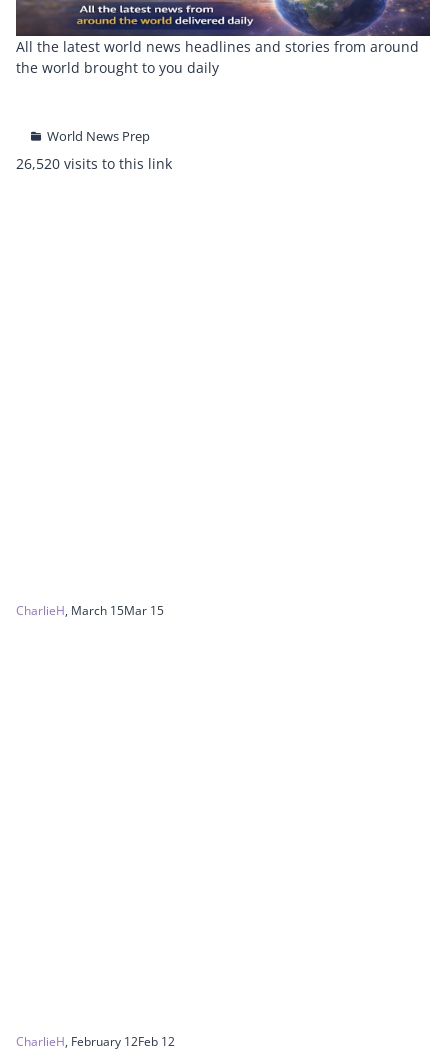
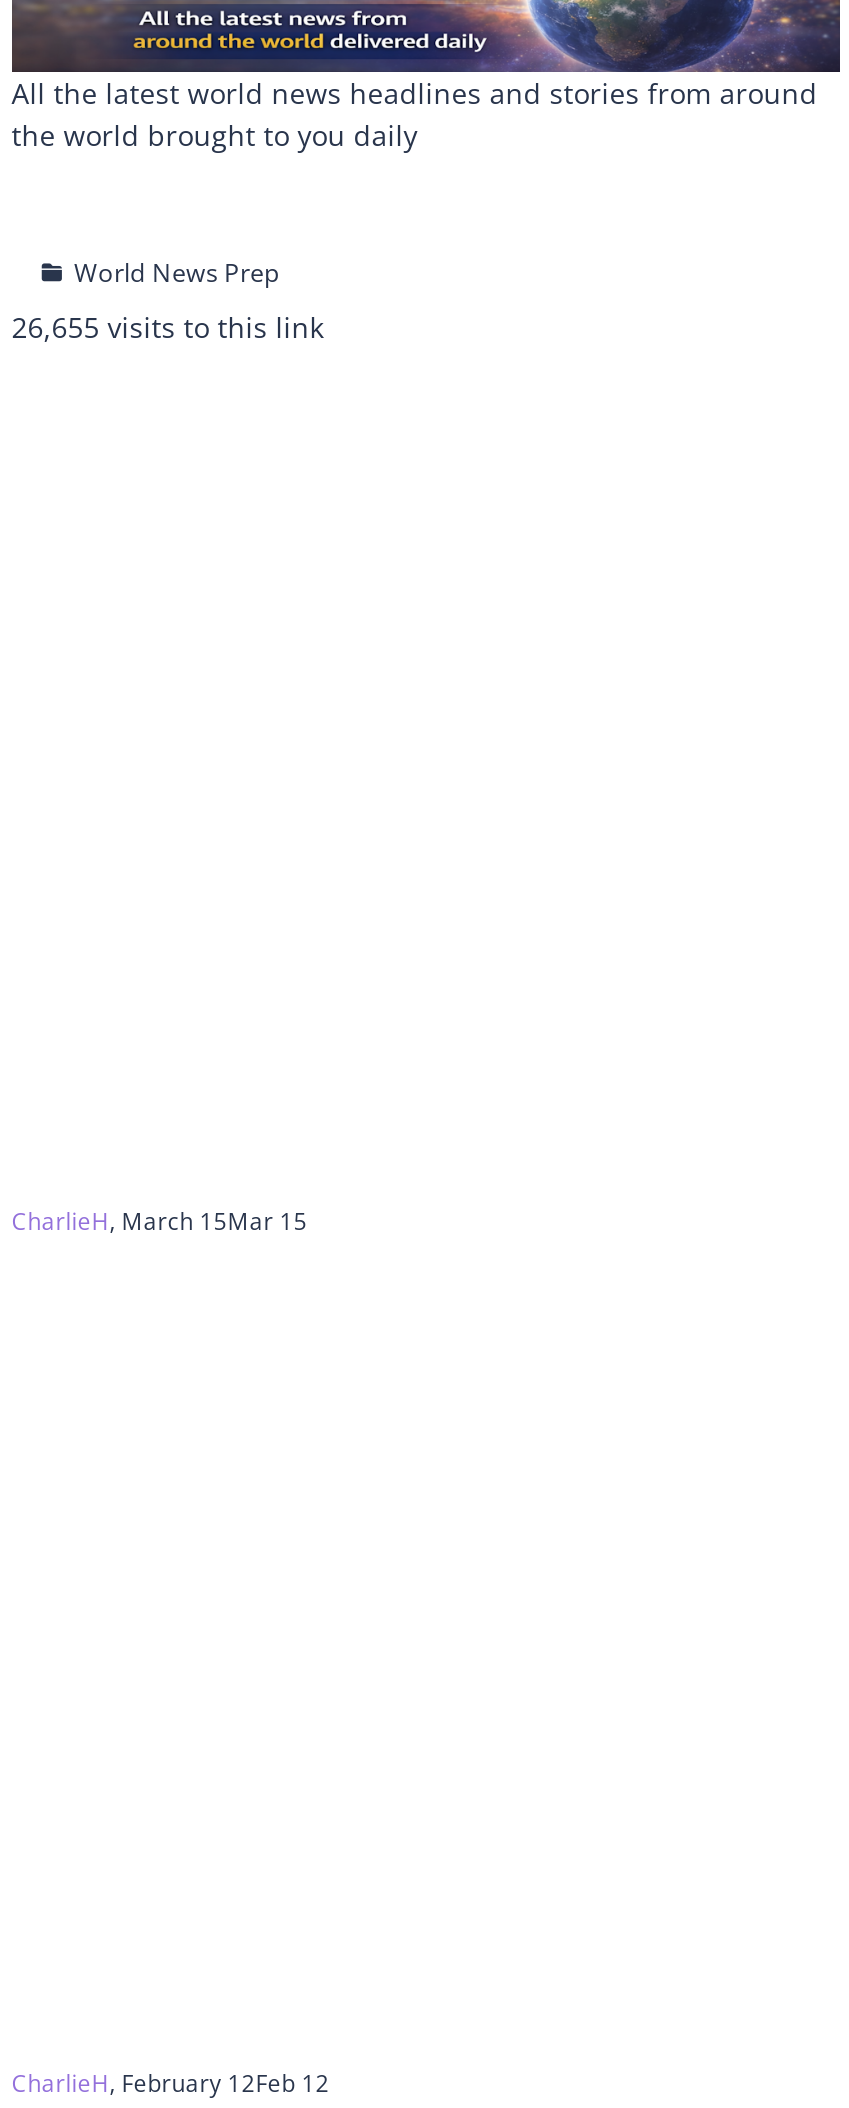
- 26,520 visits to this link
+ 26,655 visits to this link
